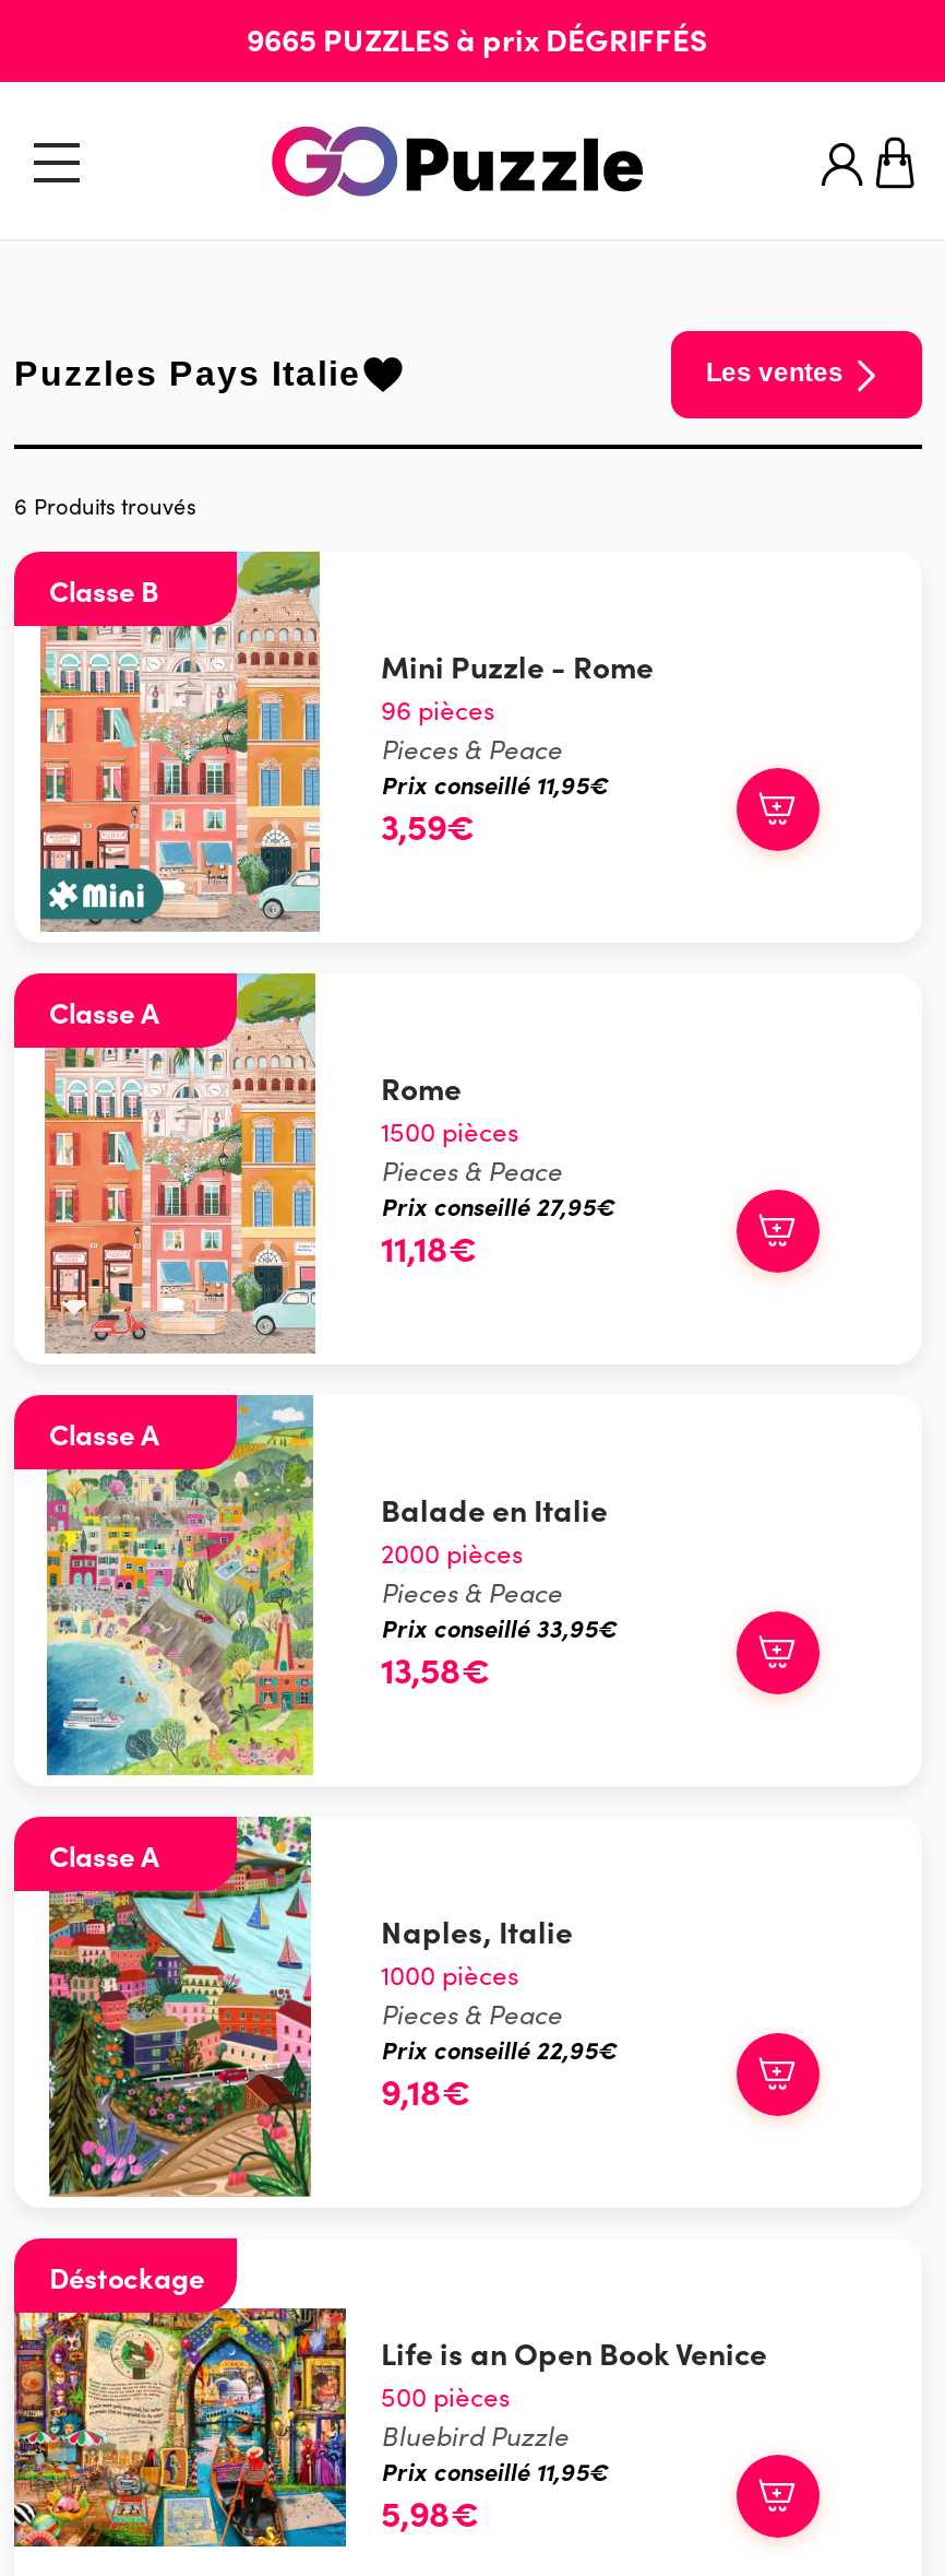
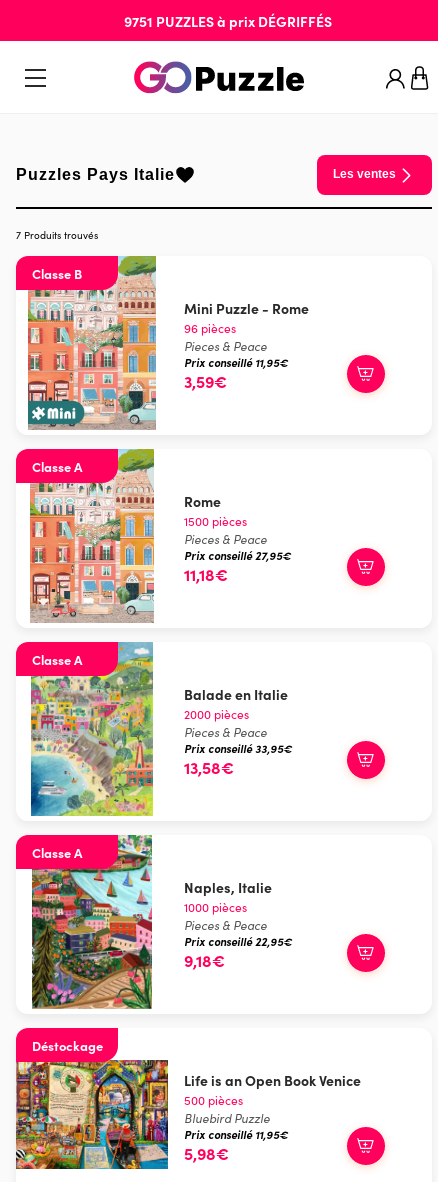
- 9665 PUZZLES à prix DÉGRIFFÉS
+ 9751 PUZZLES à prix DÉGRIFFÉS

- 6 Produits trouvés
+ 7 Produits trouvés
